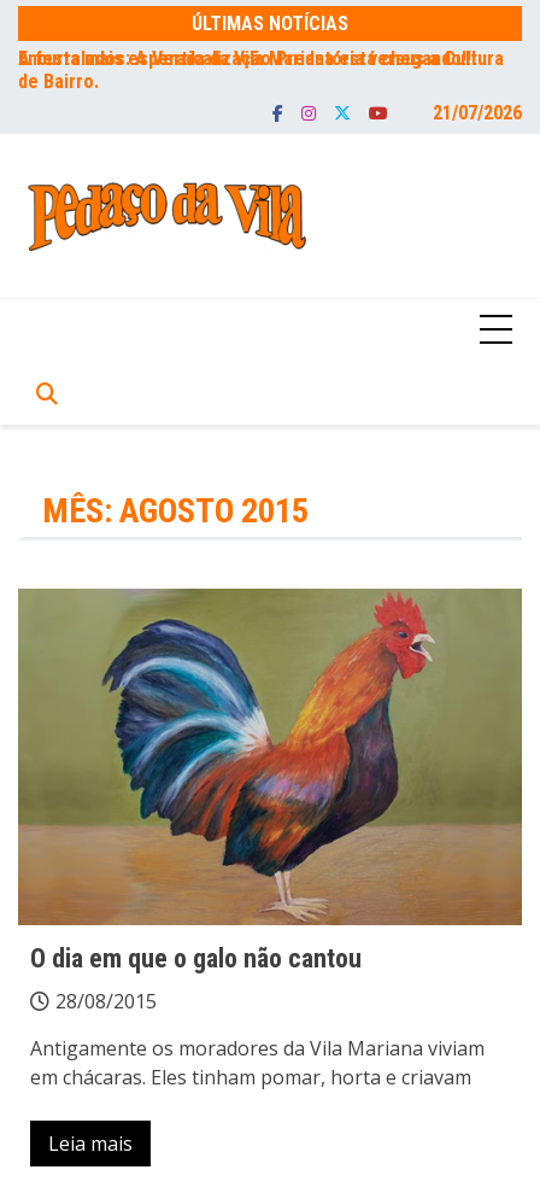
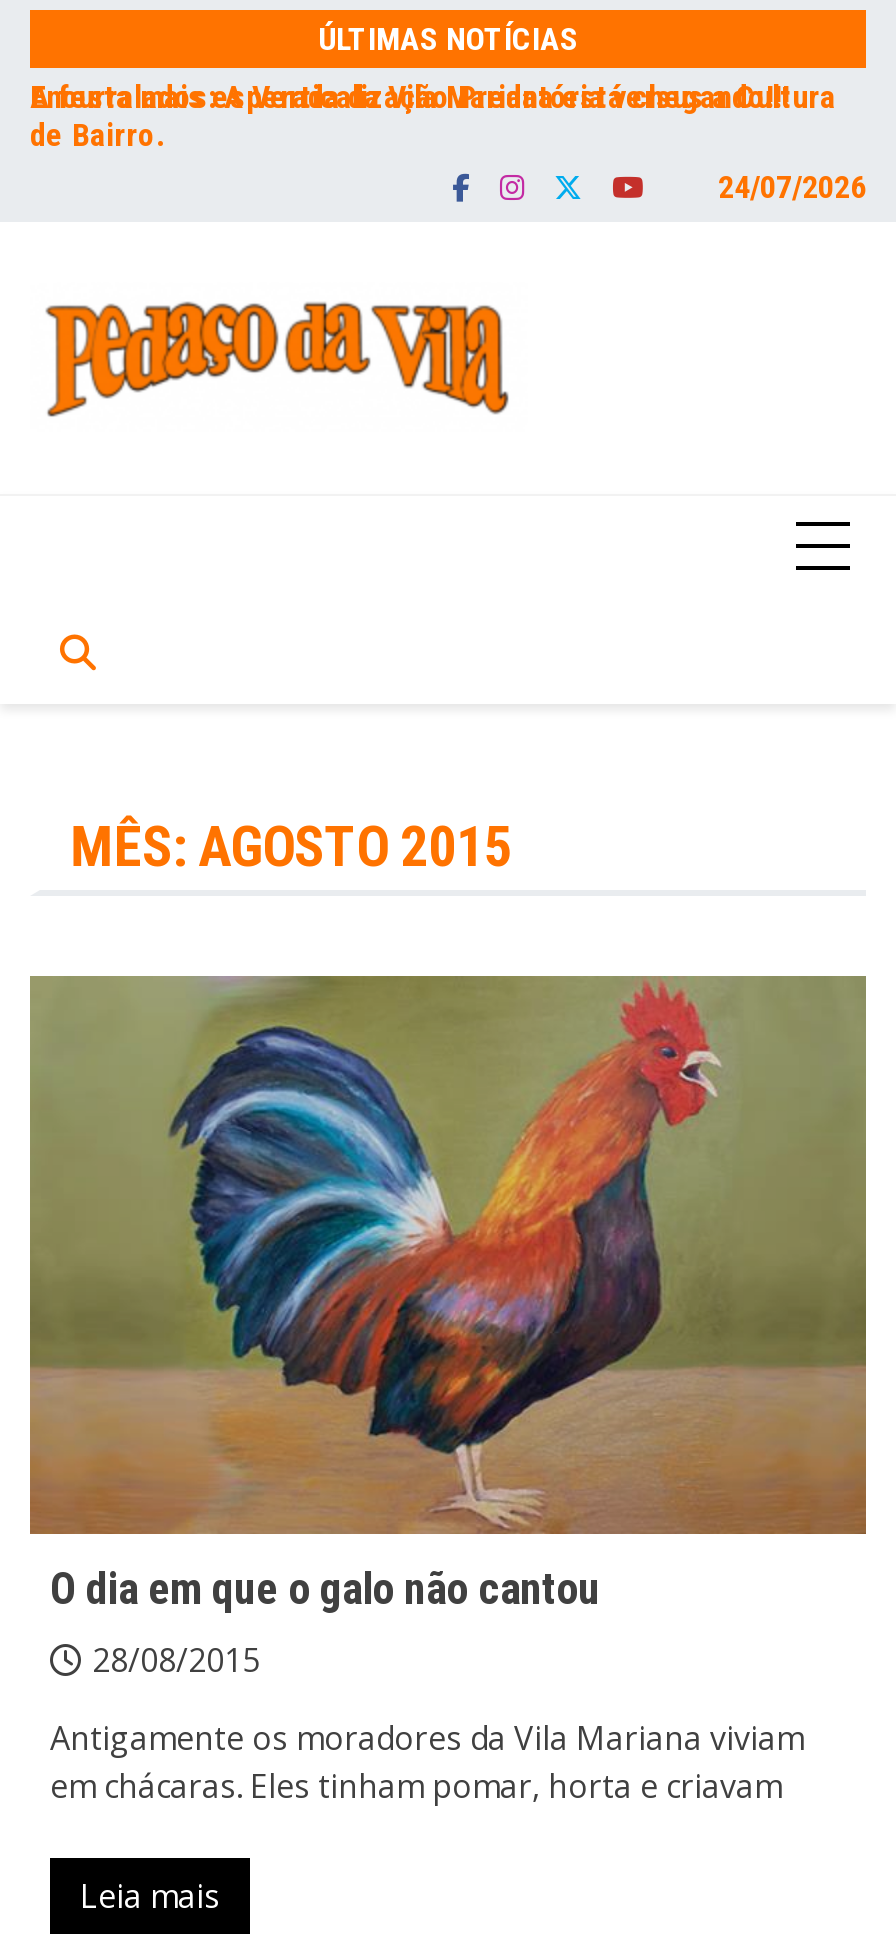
- 21/07/2026
+ 24/07/2026
